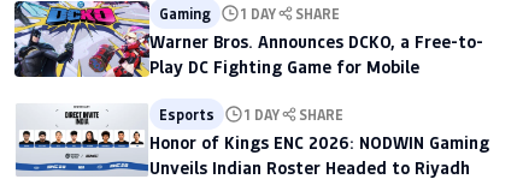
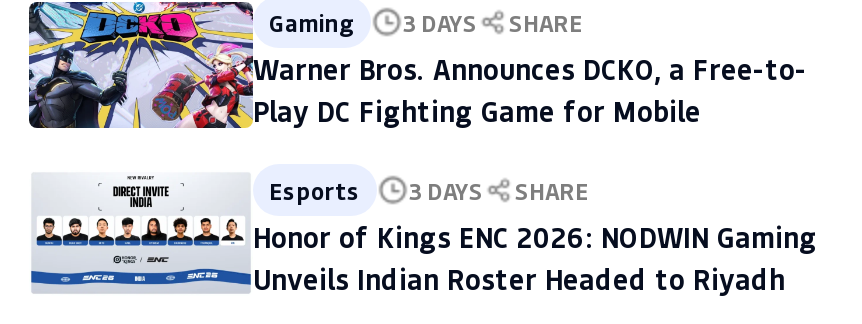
- Gaming 1 DAY SHARE
+ Gaming 3 DAYS SHARE

- Esports 1 DAY SHARE
+ Esports 3 DAYS SHARE
